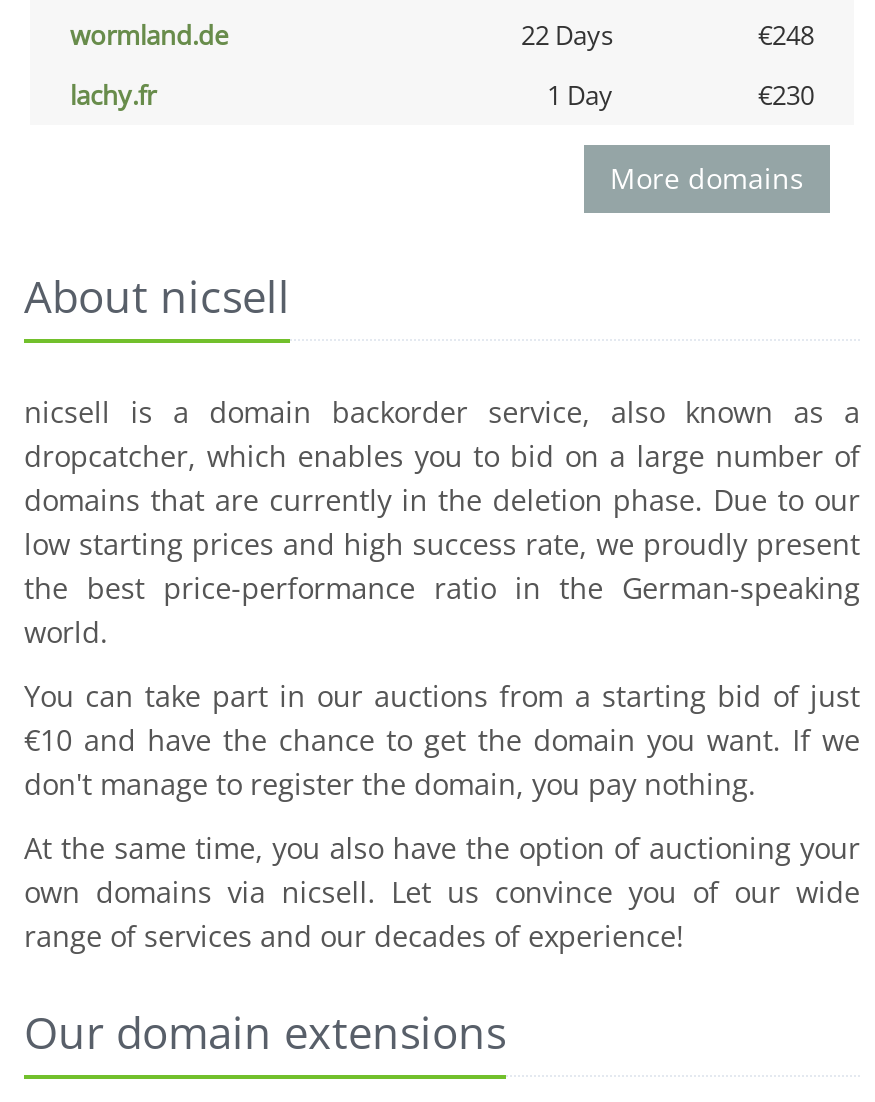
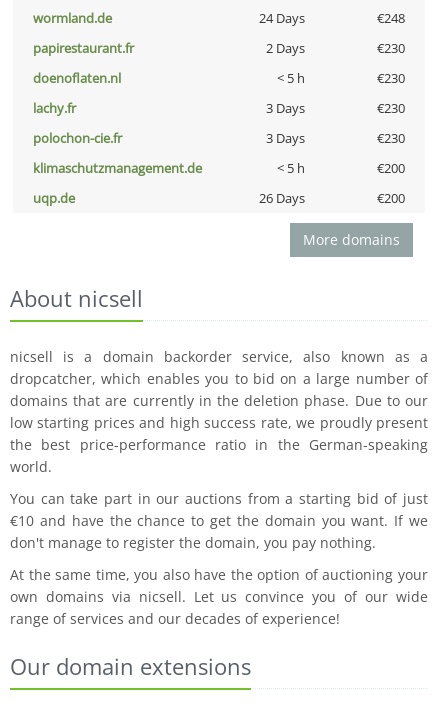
- 22 Days
+ 24 Days

- lachy.fr
- 1 Day
+ papirestaurant.fr
+ 2 Days

+ doenoflaten.nl
+ < 5 h
+ €230
+ lachy.fr
+ 3 Days
+ €230
+ polochon-cie.fr
+ 3 Days
+ €230
+ klimaschutzmanagement.de
+ < 5 h
+ €200
+ uqp.de
+ 26 Days
+ €200
